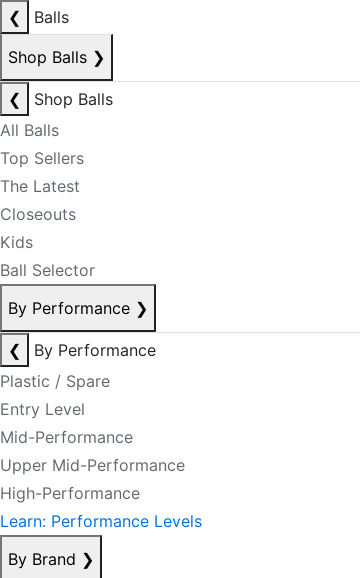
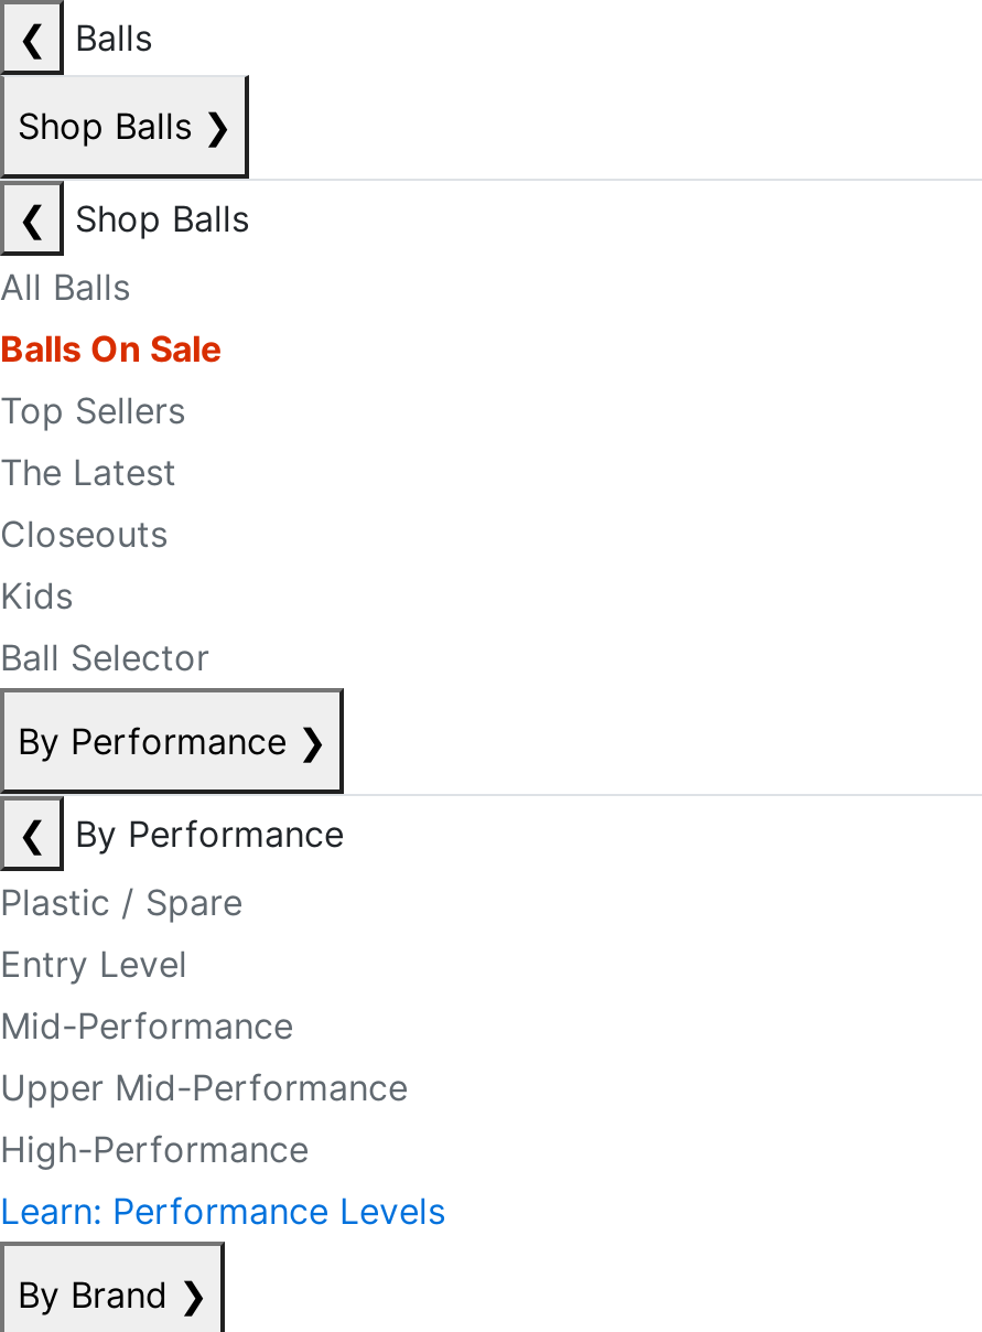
+ Balls On Sale
